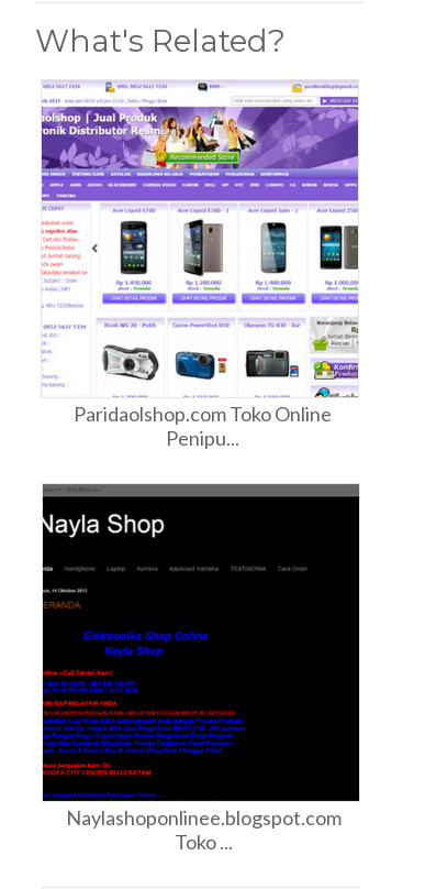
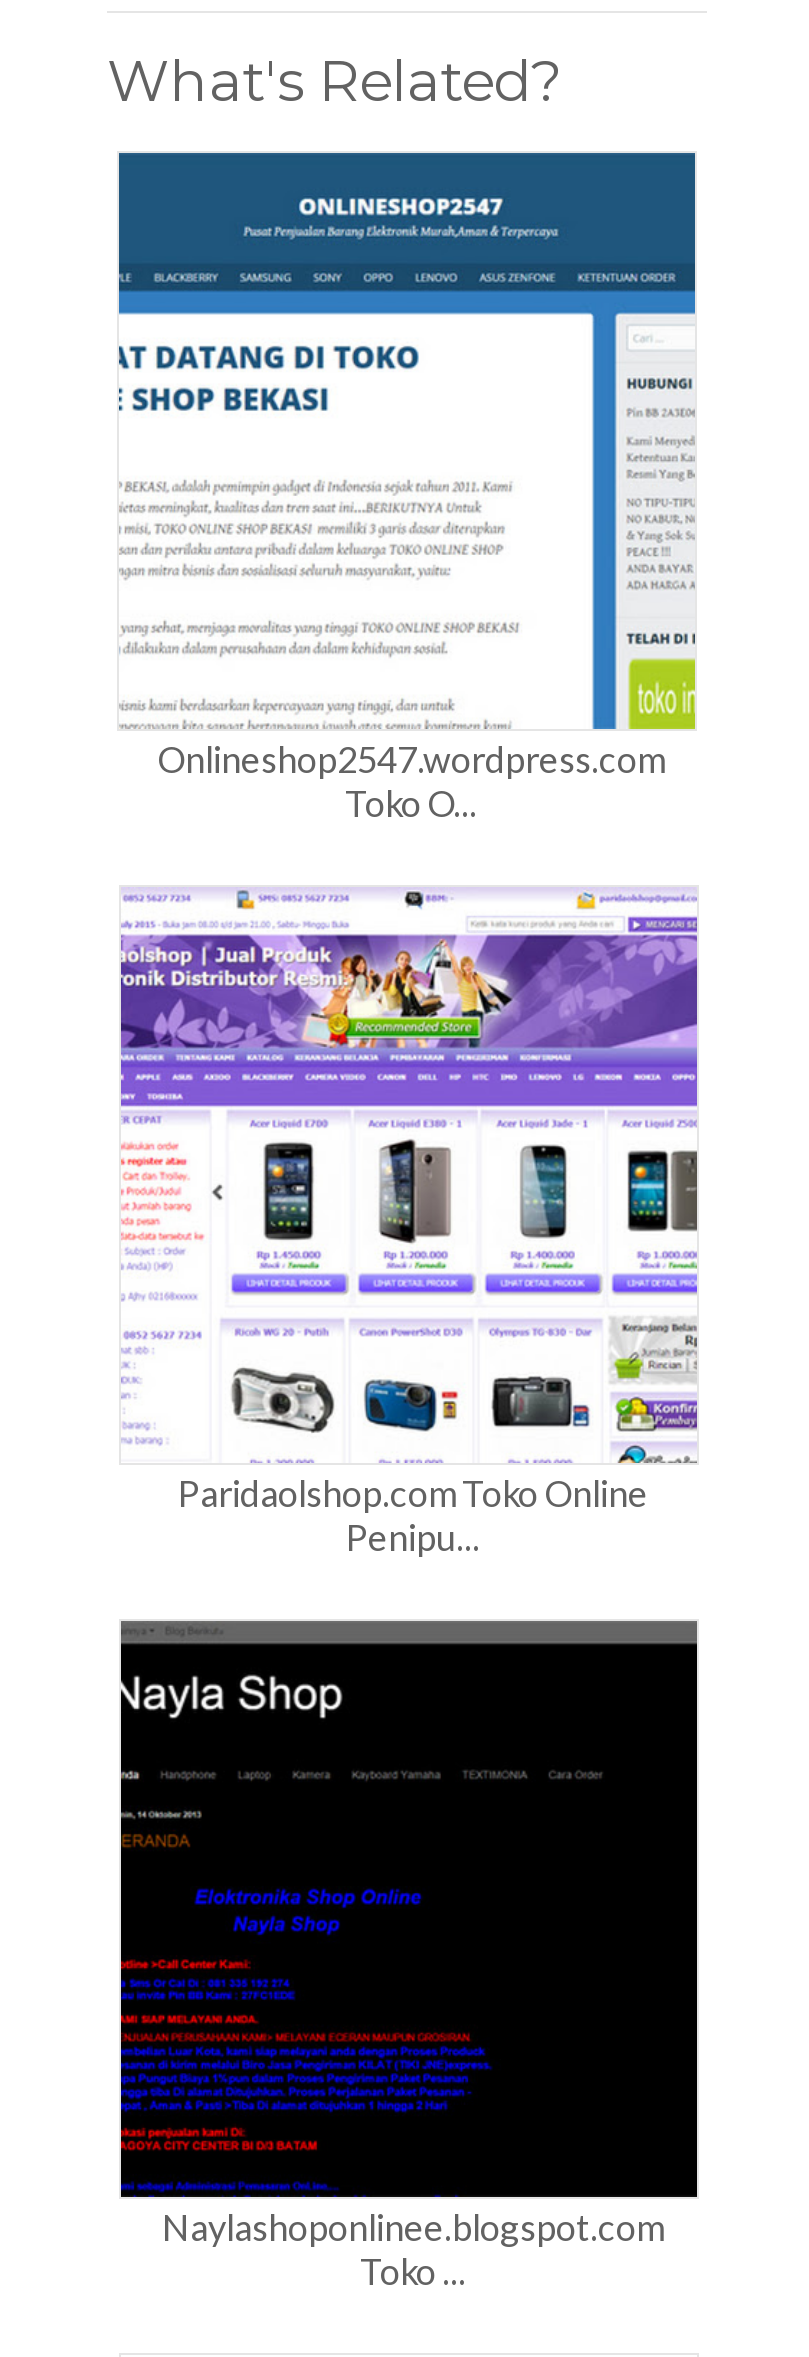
+ [image]
+ Onlineshop2547.wordpress.com
+ Toko O...
